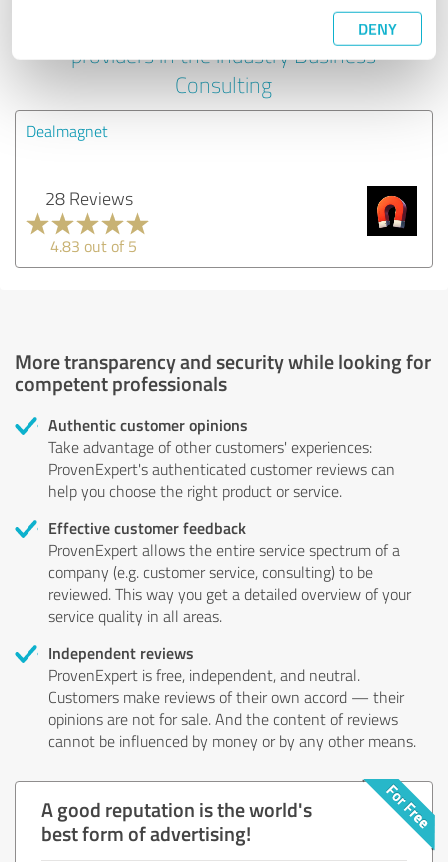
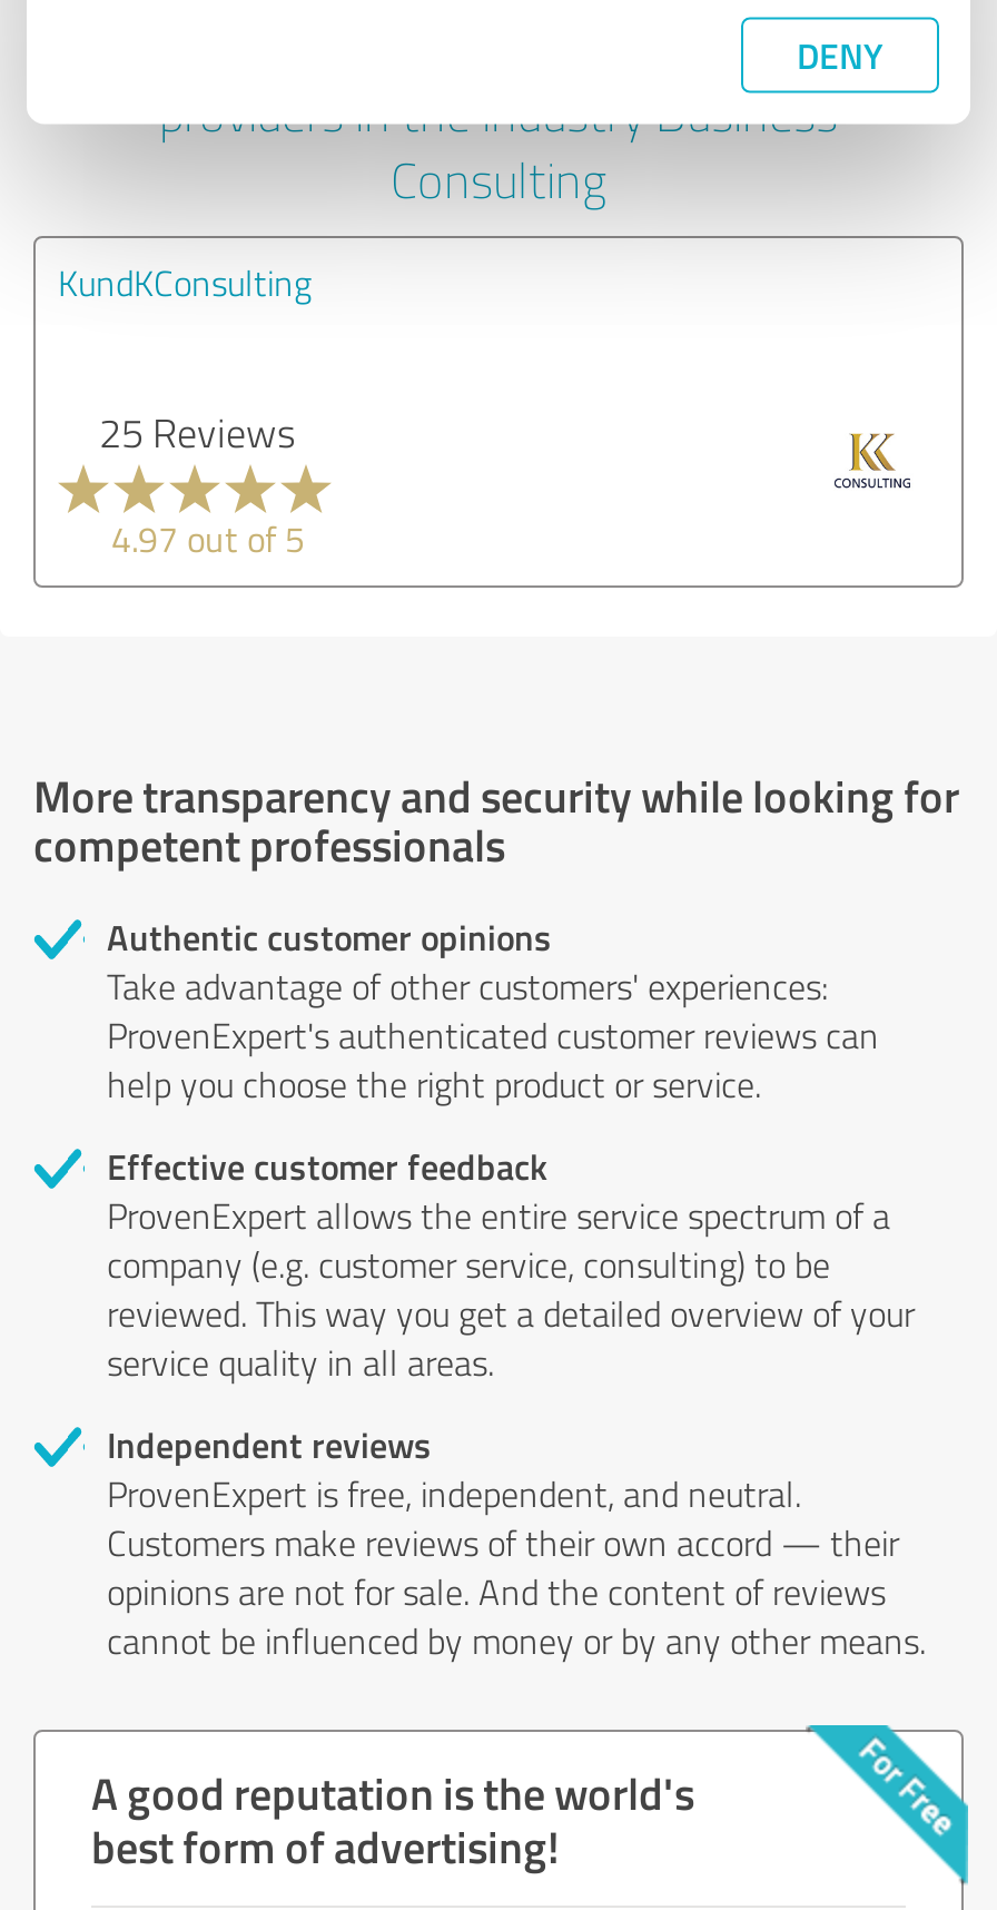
- Dealmagnet
+ KundKConsulting

- 28 Reviews
+ 25 Reviews

- [image]
+ [image]

- 4.83 out of 5
+ 4.97 out of 5
